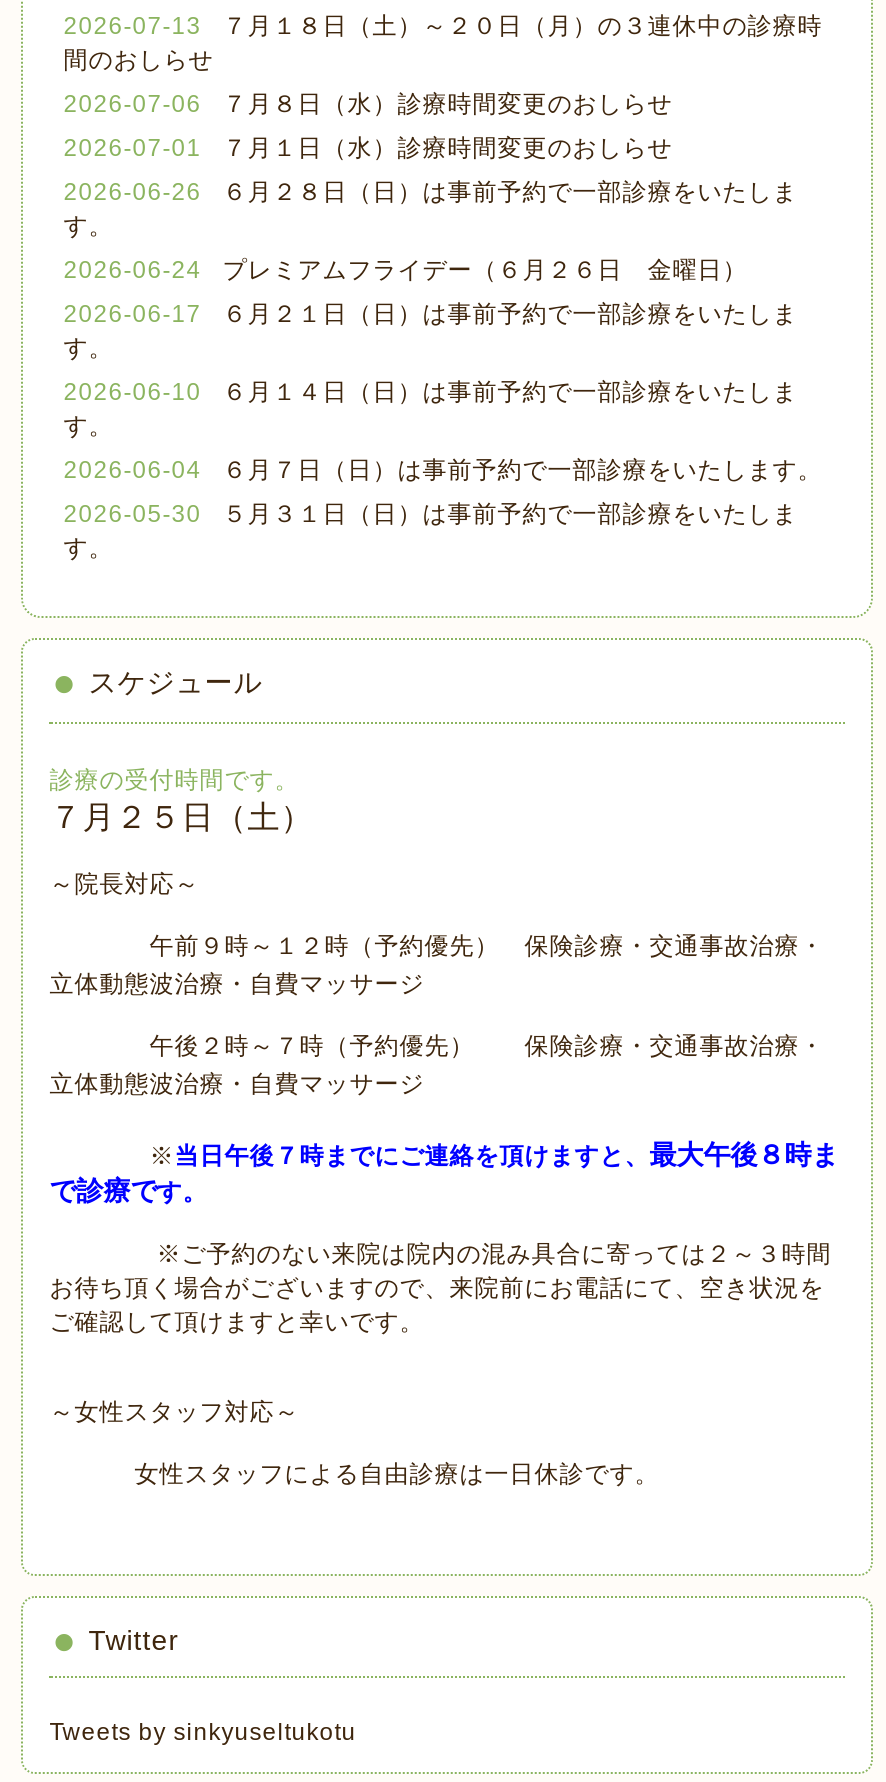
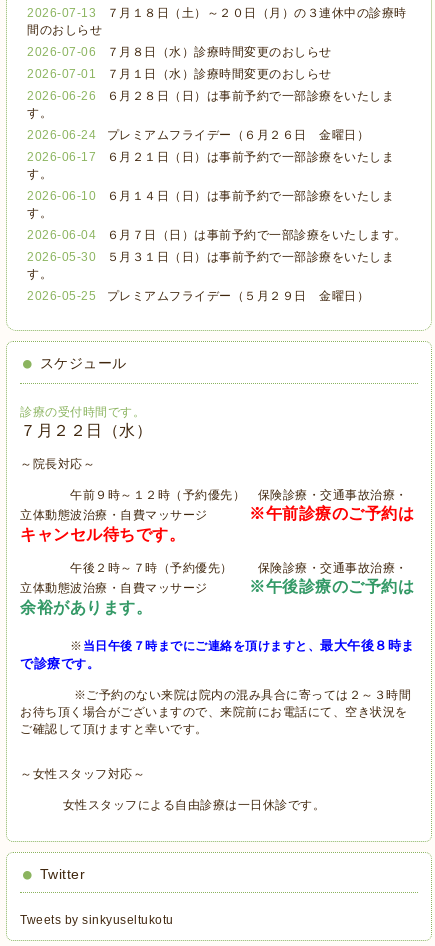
+ 2026-05-25 プレミアムフライデー（５月２９日 金曜日）

- ７月２５日（土）
+ ７月２２日（水）

+ ※午前診療のご予約は
+ キャンセル待ちです。

+ ※午後診療のご予約は
+ 余裕があります。
